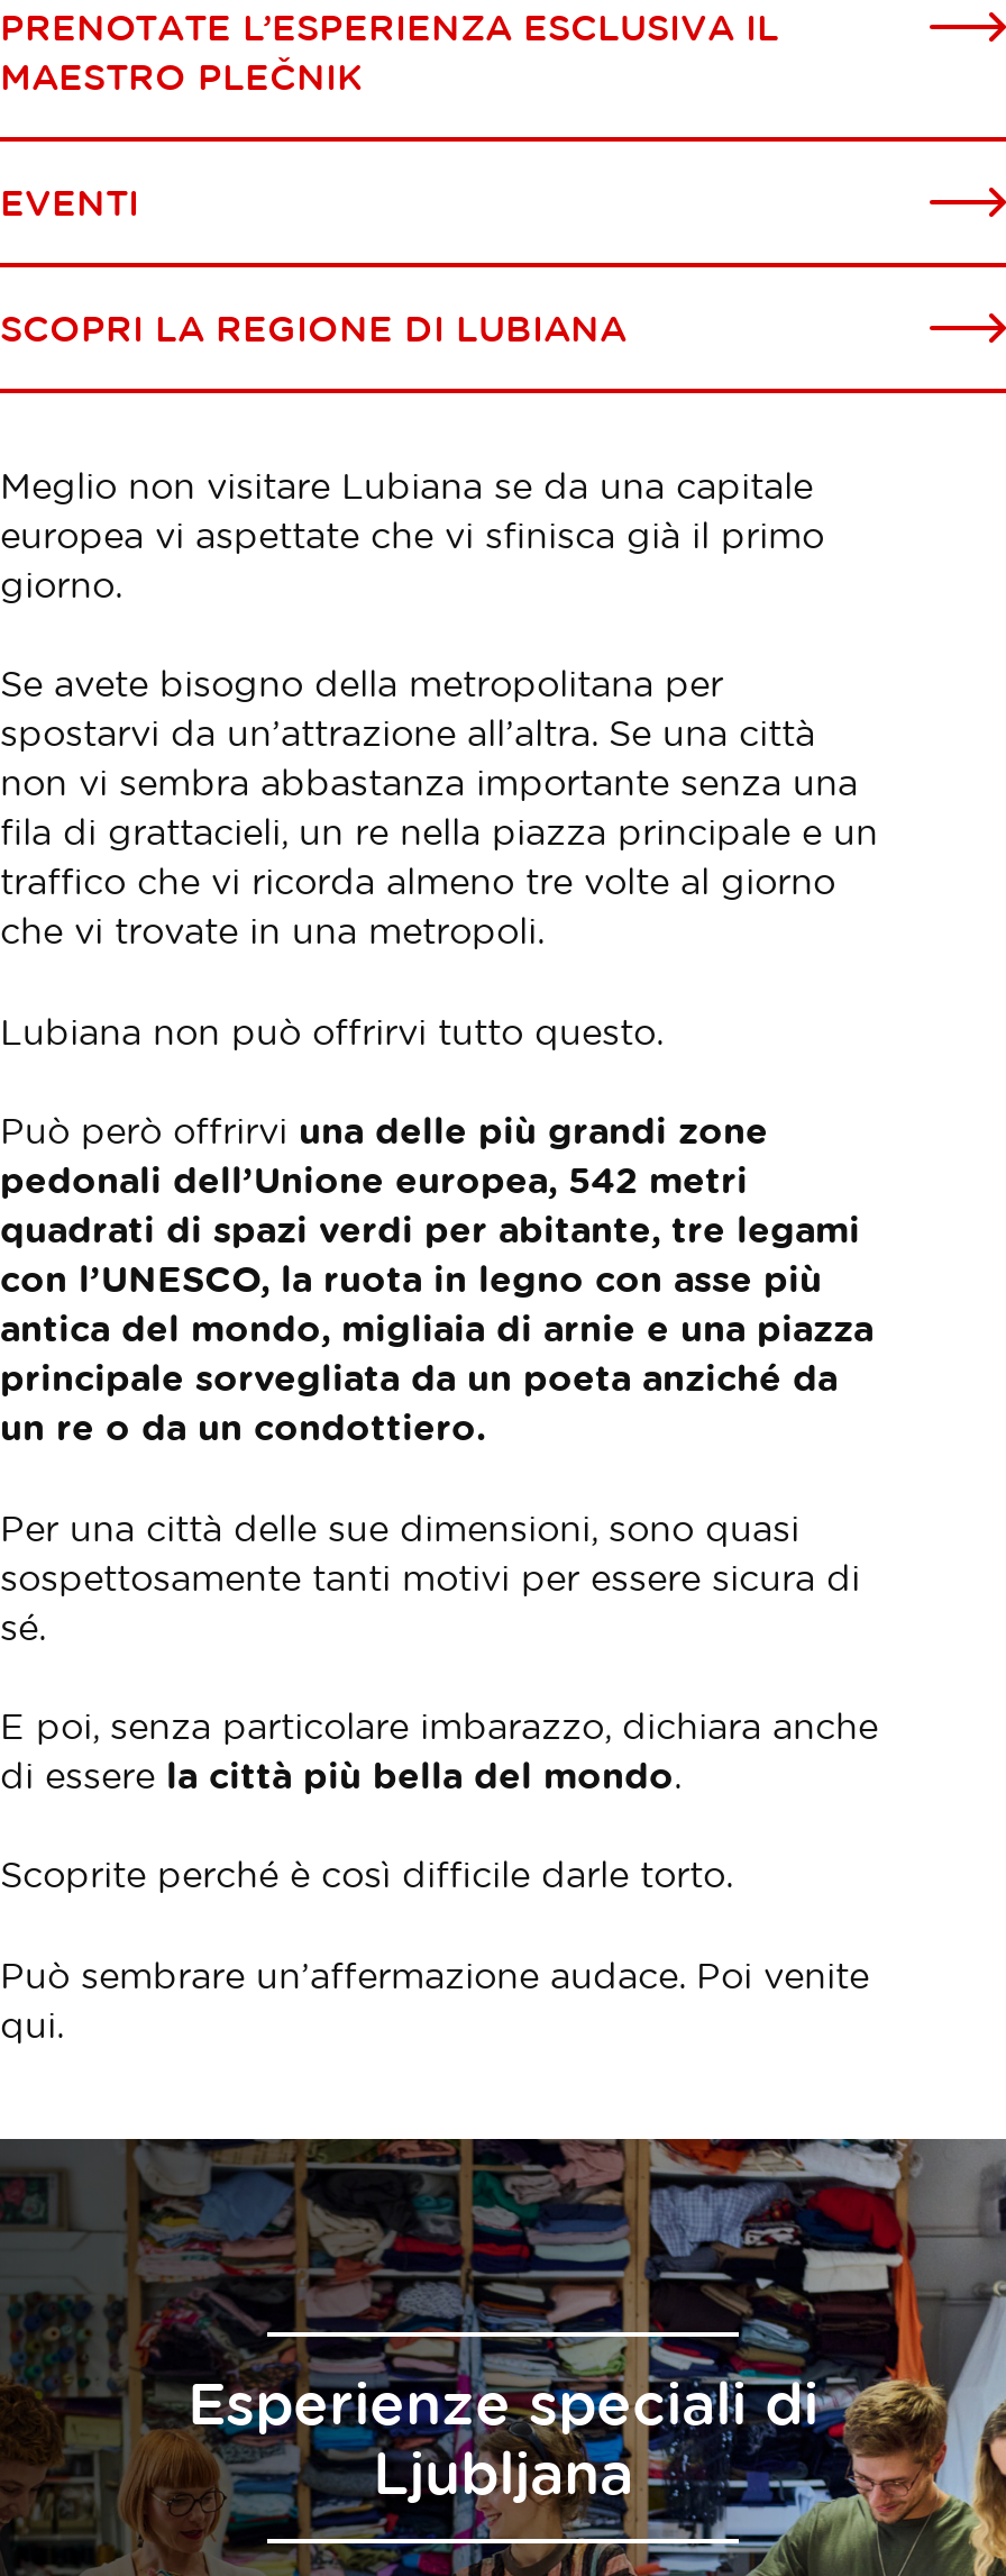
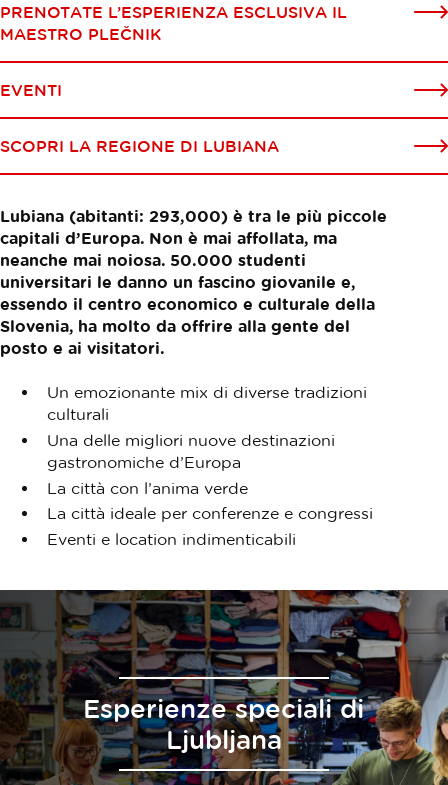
- Meglio non visitare Lubiana se da una capitale
- europea vi aspettate che vi sfinisca già il primo
- giorno.
- Se avete bisogno della metropolitana per
- spostarvi da un’attrazione all’altra. Se una città
- non vi sembra abbastanza importante senza una
- fila di grattacieli, un re nella piazza principale e un
- traffico che vi ricorda almeno tre volte al giorno
- che vi trovate in una metropoli.
- Lubiana non può offrirvi tutto questo.
- Può però offrirvi una delle più grandi zone
- pedonali dell’Unione europea, 542 metri
- quadrati di spazi verdi per abitante, tre legami
- con l’UNESCO, la ruota in legno con asse più
- antica del mondo, migliaia di arnie e una piazza
- principale sorvegliata da un poeta anziché da
- un re o da un condottiero.
- Per una città delle sue dimensioni, sono quasi
- sospettosamente tanti motivi per essere sicura di
- sé.
- E poi, senza particolare imbarazzo, dichiara anche
- di essere la città più bella del mondo.
- Scoprite perché è così difficile darle torto.
- Può sembrare un’affermazione audace. Poi venite
- qui.
+ Lubiana (abitanti: 293,000) è tra le più piccole
+ capitali d’Europa. Non è mai affollata, ma
+ neanche mai noiosa. 50.000 studenti
+ universitari le danno un fascino giovanile e,
+ essendo il centro economico e culturale della
+ Slovenia, ha molto da offrire alla gente del
+ posto e ai visitatori.
+ Un emozionante mix di diverse tradizioni
+ culturali
+ Una delle migliori nuove destinazioni
+ gastronomiche d’Europa
+ La città con l’anima verde
+ La città ideale per conferenze e congressi
+ Eventi e location indimenticabili
